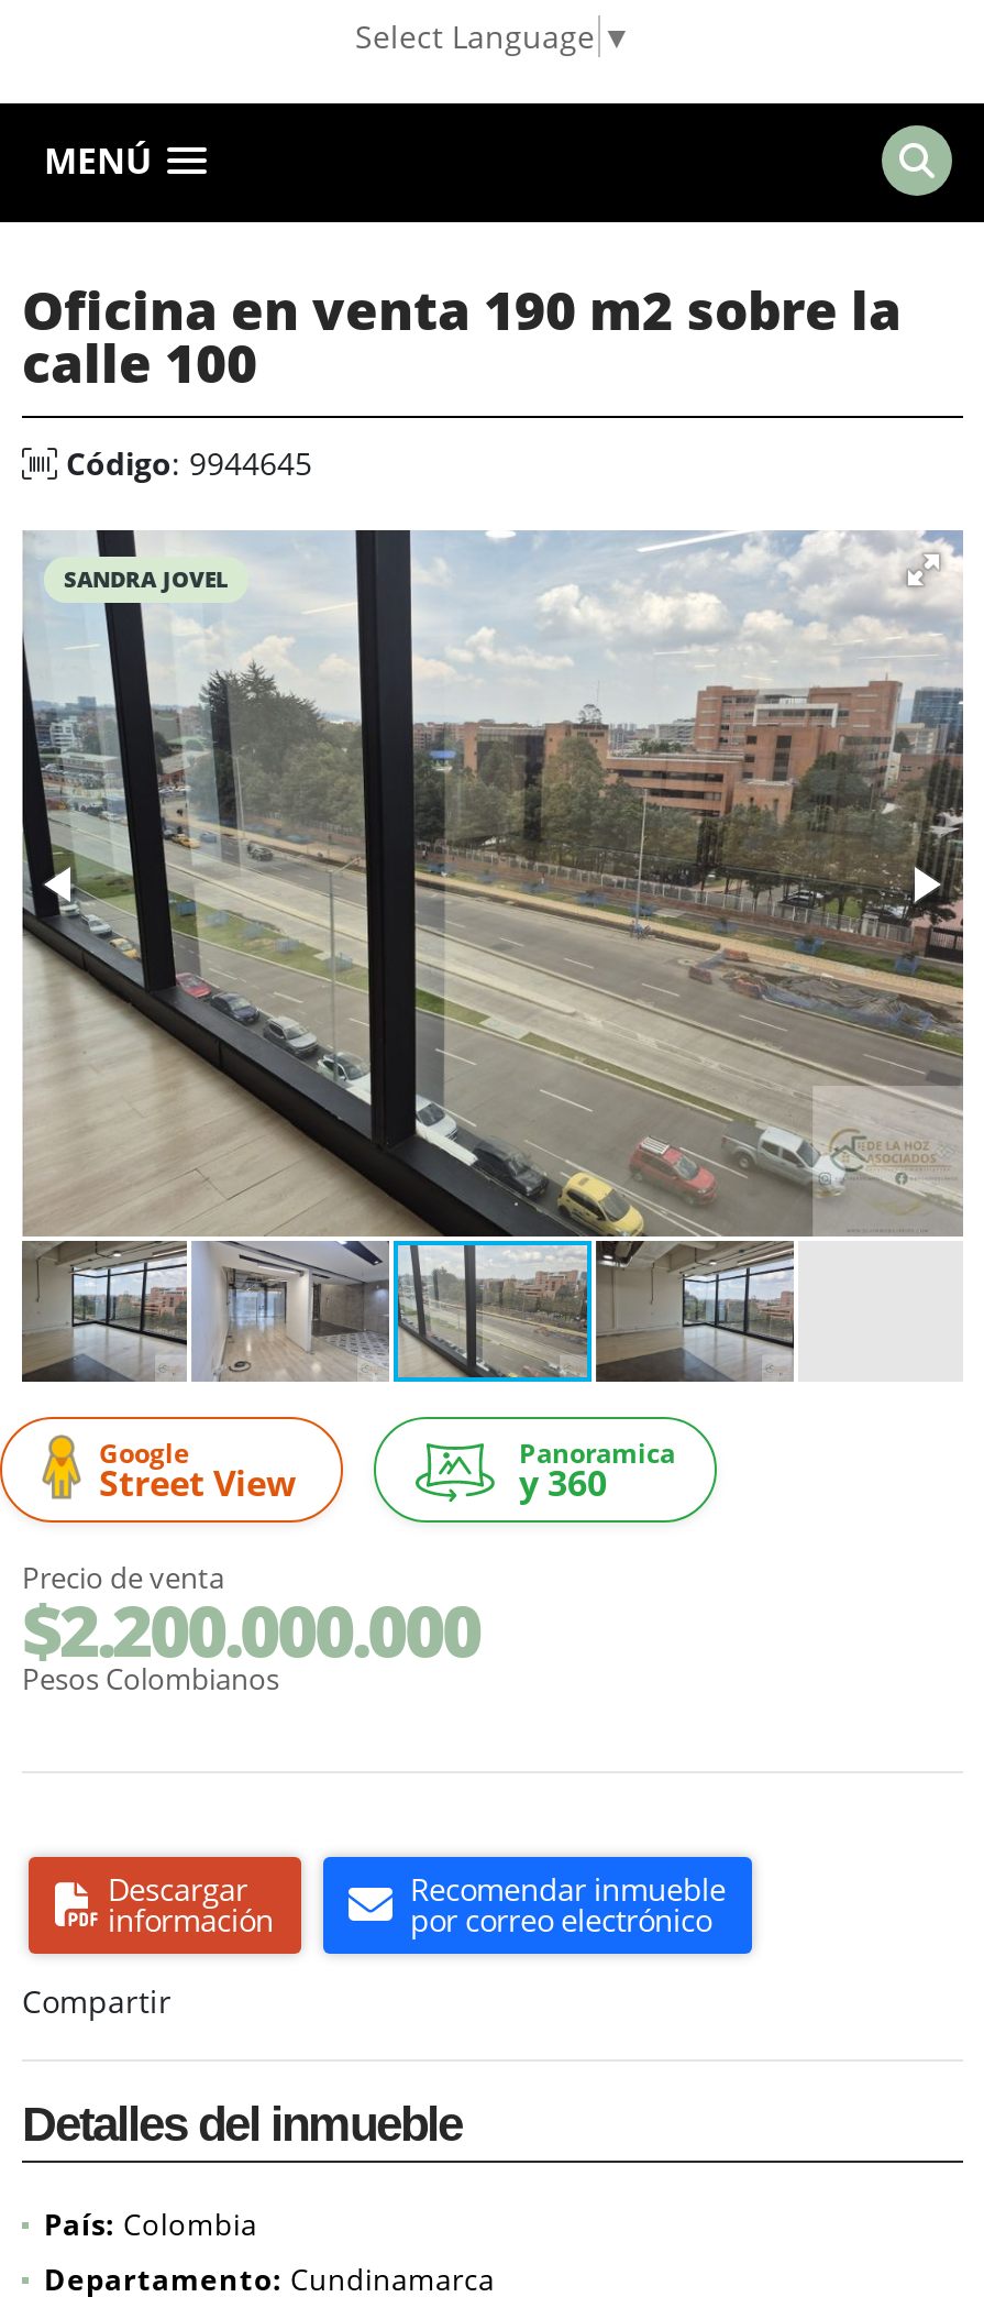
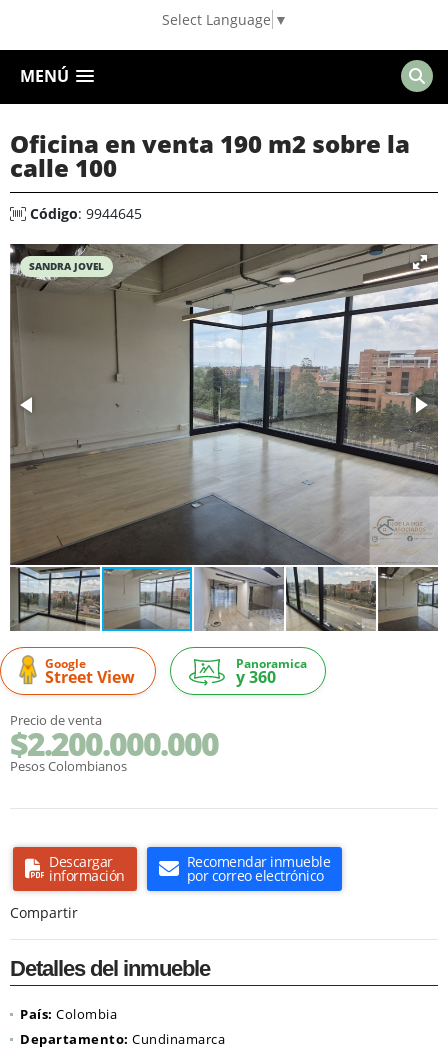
- [image]
+ [image]
